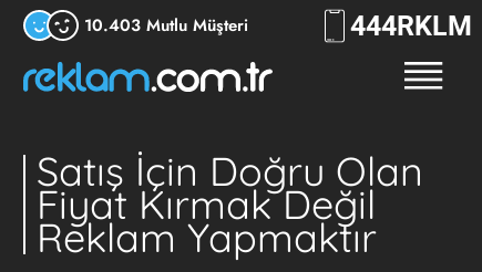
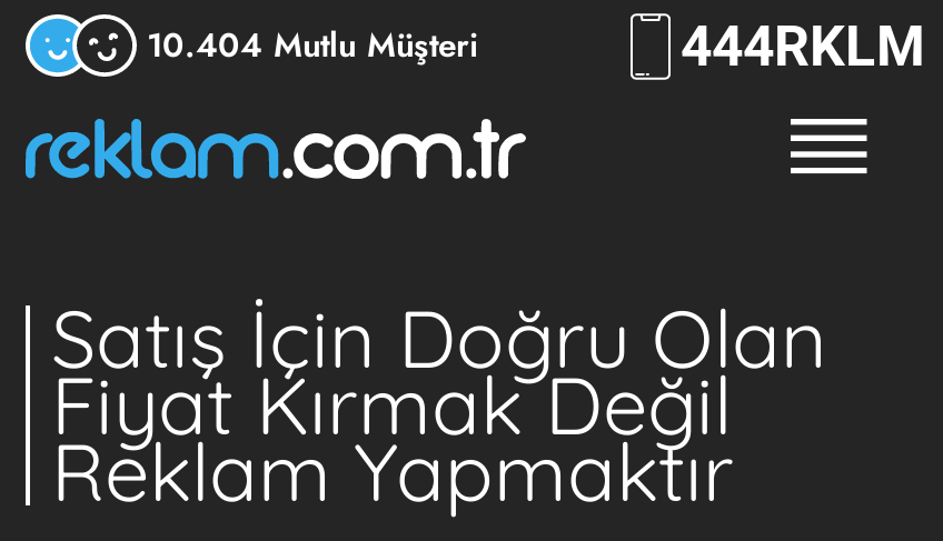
- 10.403 Mutlu Müşteri
+ 10.404 Mutlu Müşteri
